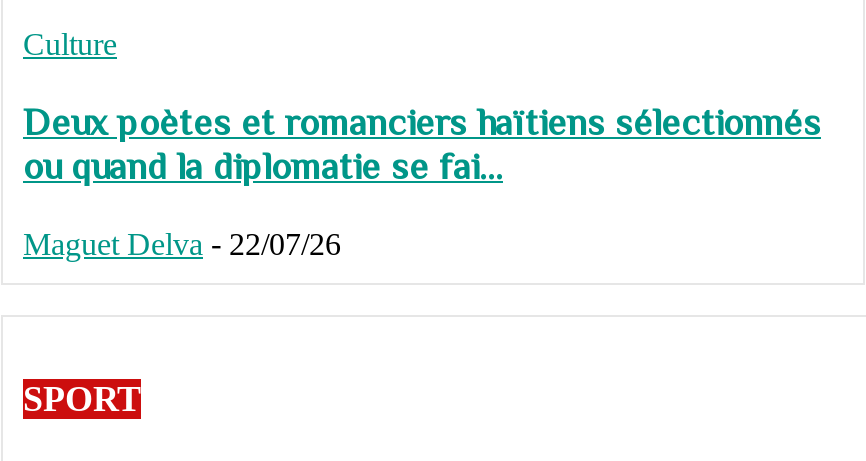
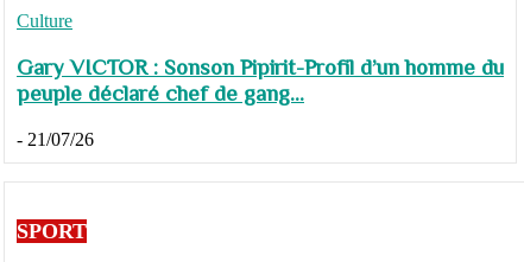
- Deux poètes et romanciers haïtiens sélectionnés
- ou quand la diplomatie se fai...
+ Gary VICTOR : Sonson Pipirit-Profil d’un homme du
+ peuple déclaré chef de gang...

- Maguet Delva - 22/07/26
+ - 21/07/26
